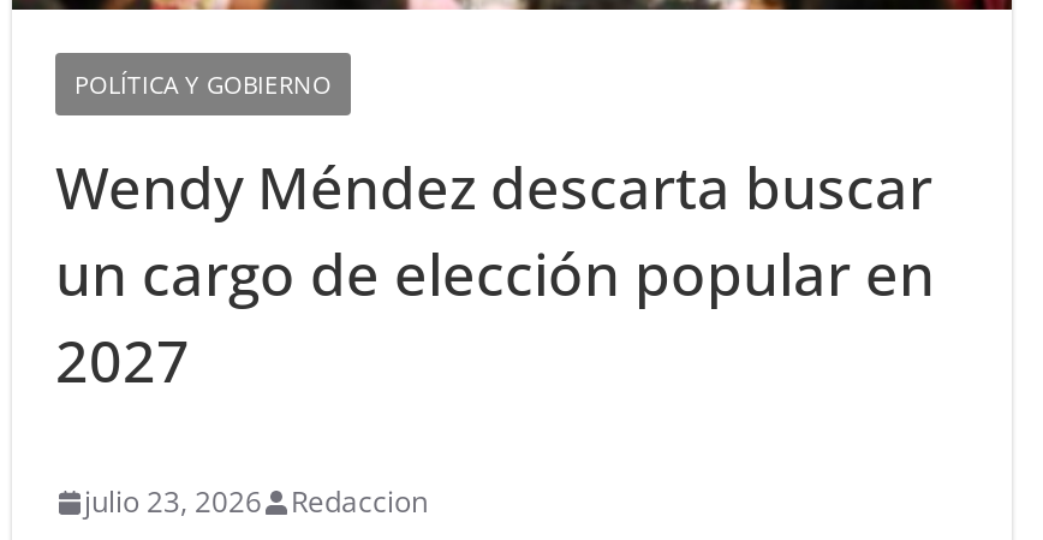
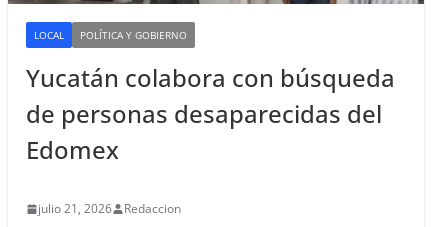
+ LOCAL

- Wendy Méndez descarta buscar
- un cargo de elección popular en
- 2027
+ Yucatán colabora con búsqueda
+ de personas desaparecidas del
+ Edomex

- julio 23, 2026 Redaccion
+ julio 21, 2026 Redaccion
